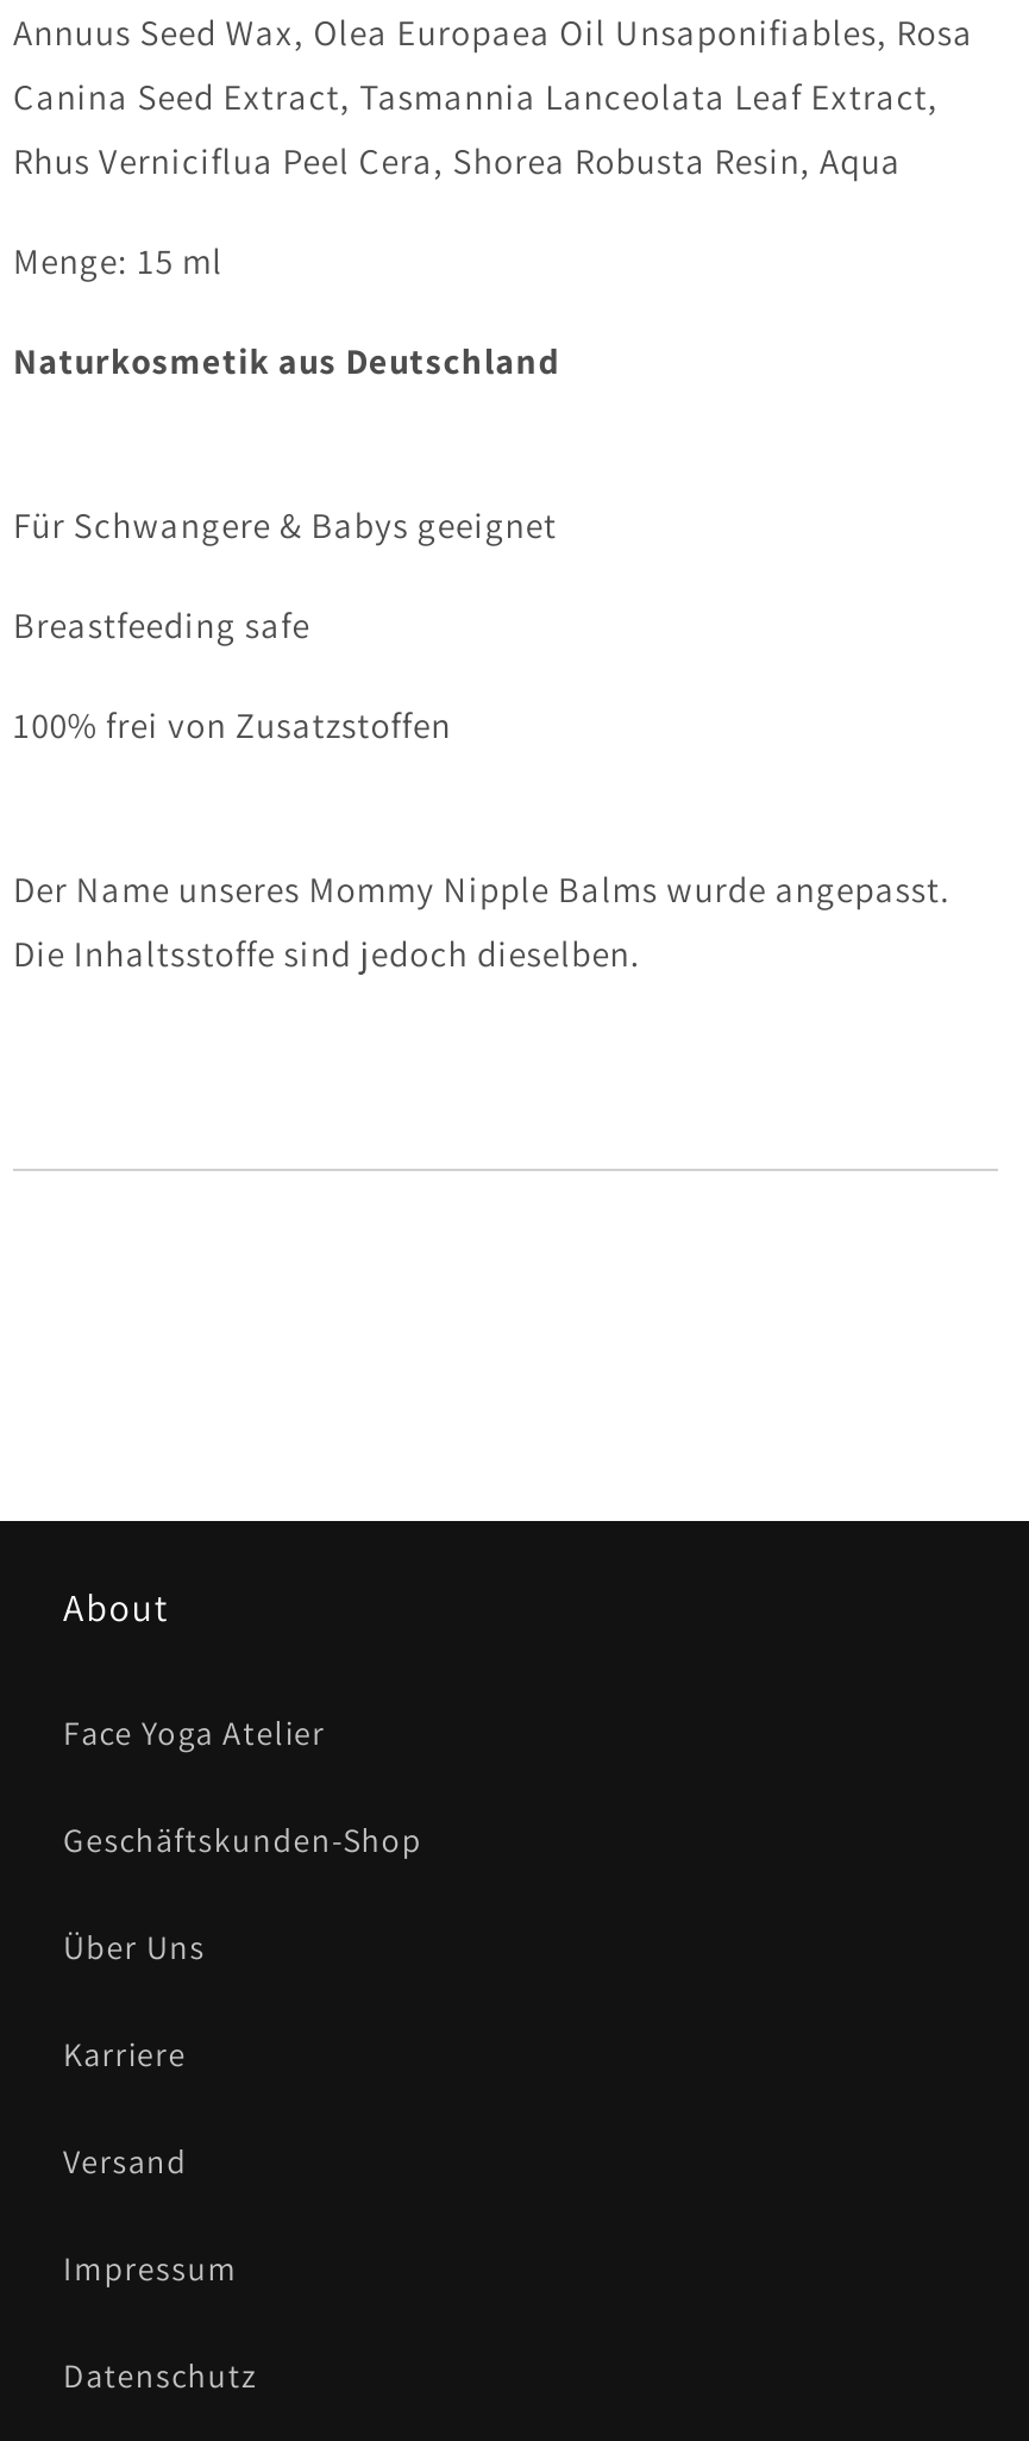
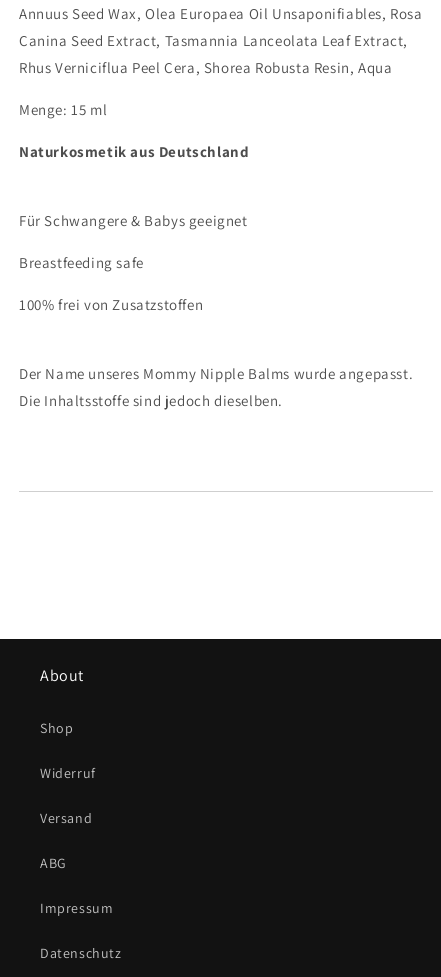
- Face Yoga Atelier
- Geschäftskunden-Shop
- Über Uns
- Karriere
+ Shop
+ Widerruf

moved up: Versand

+ ABG
